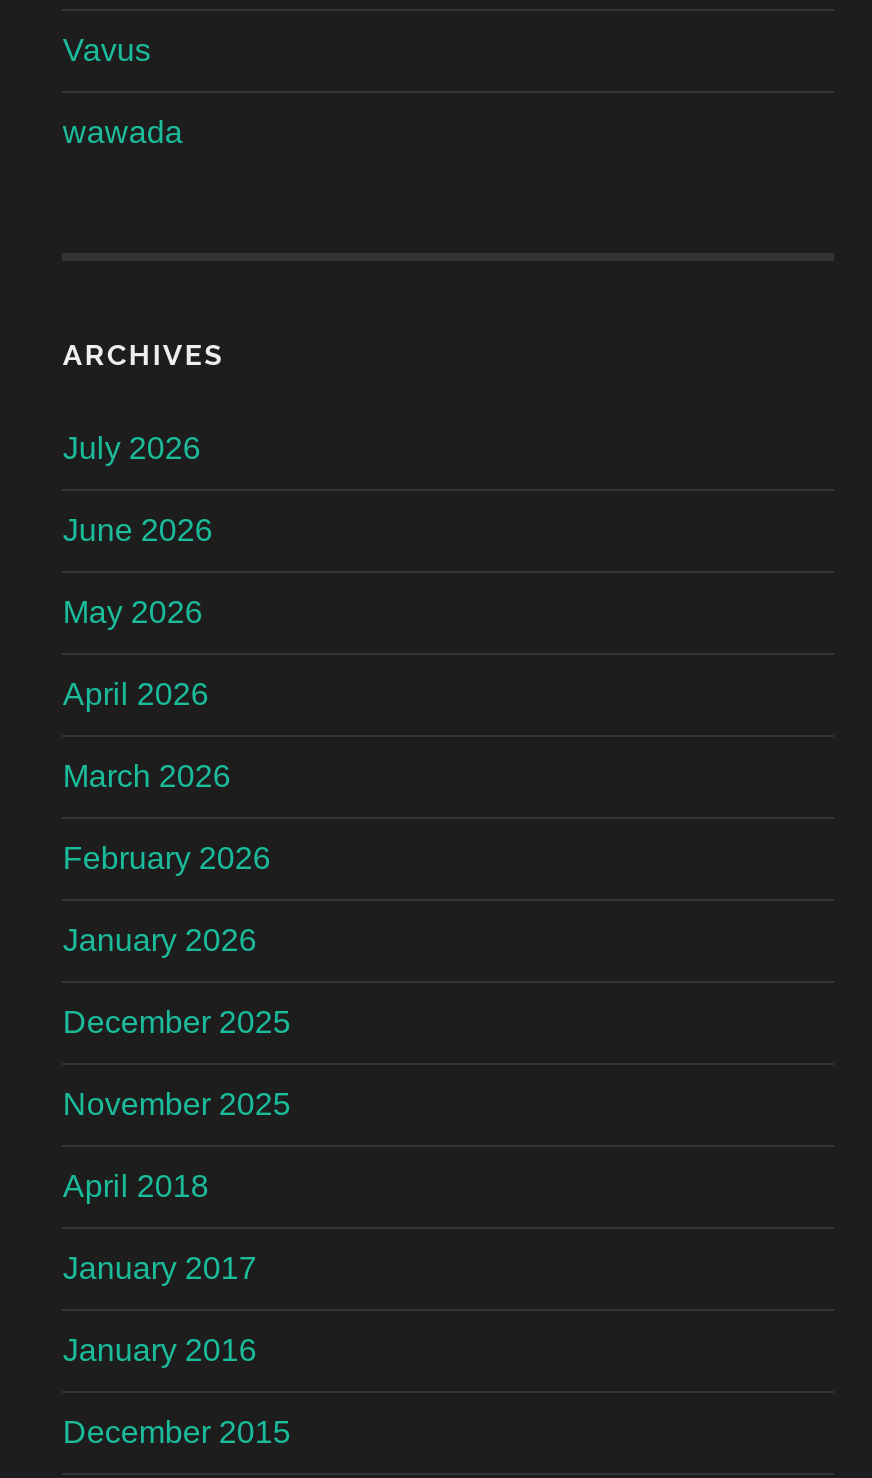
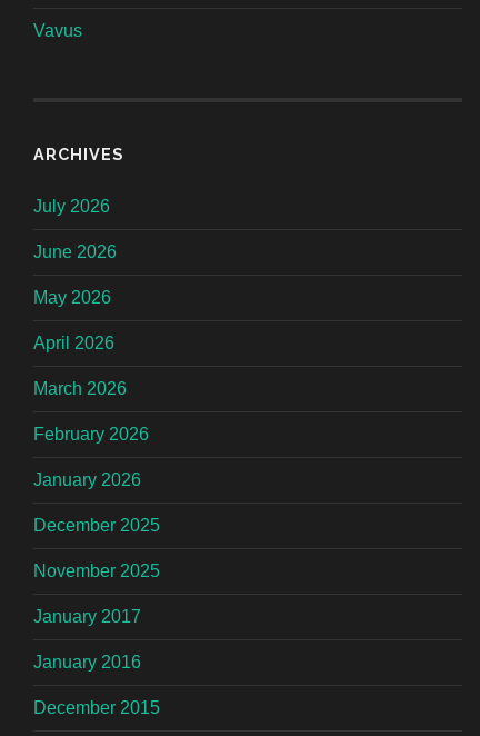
- wawada

- April 2018
